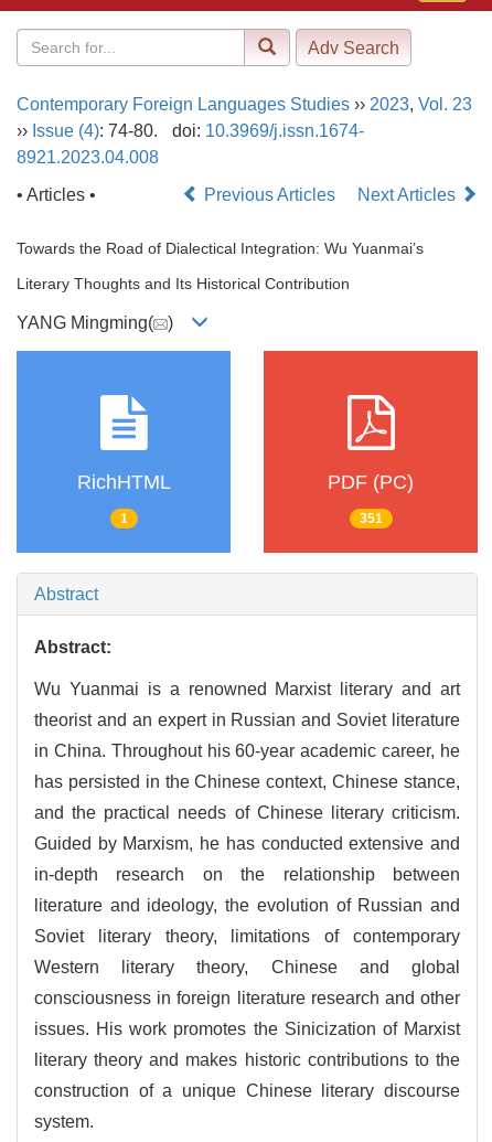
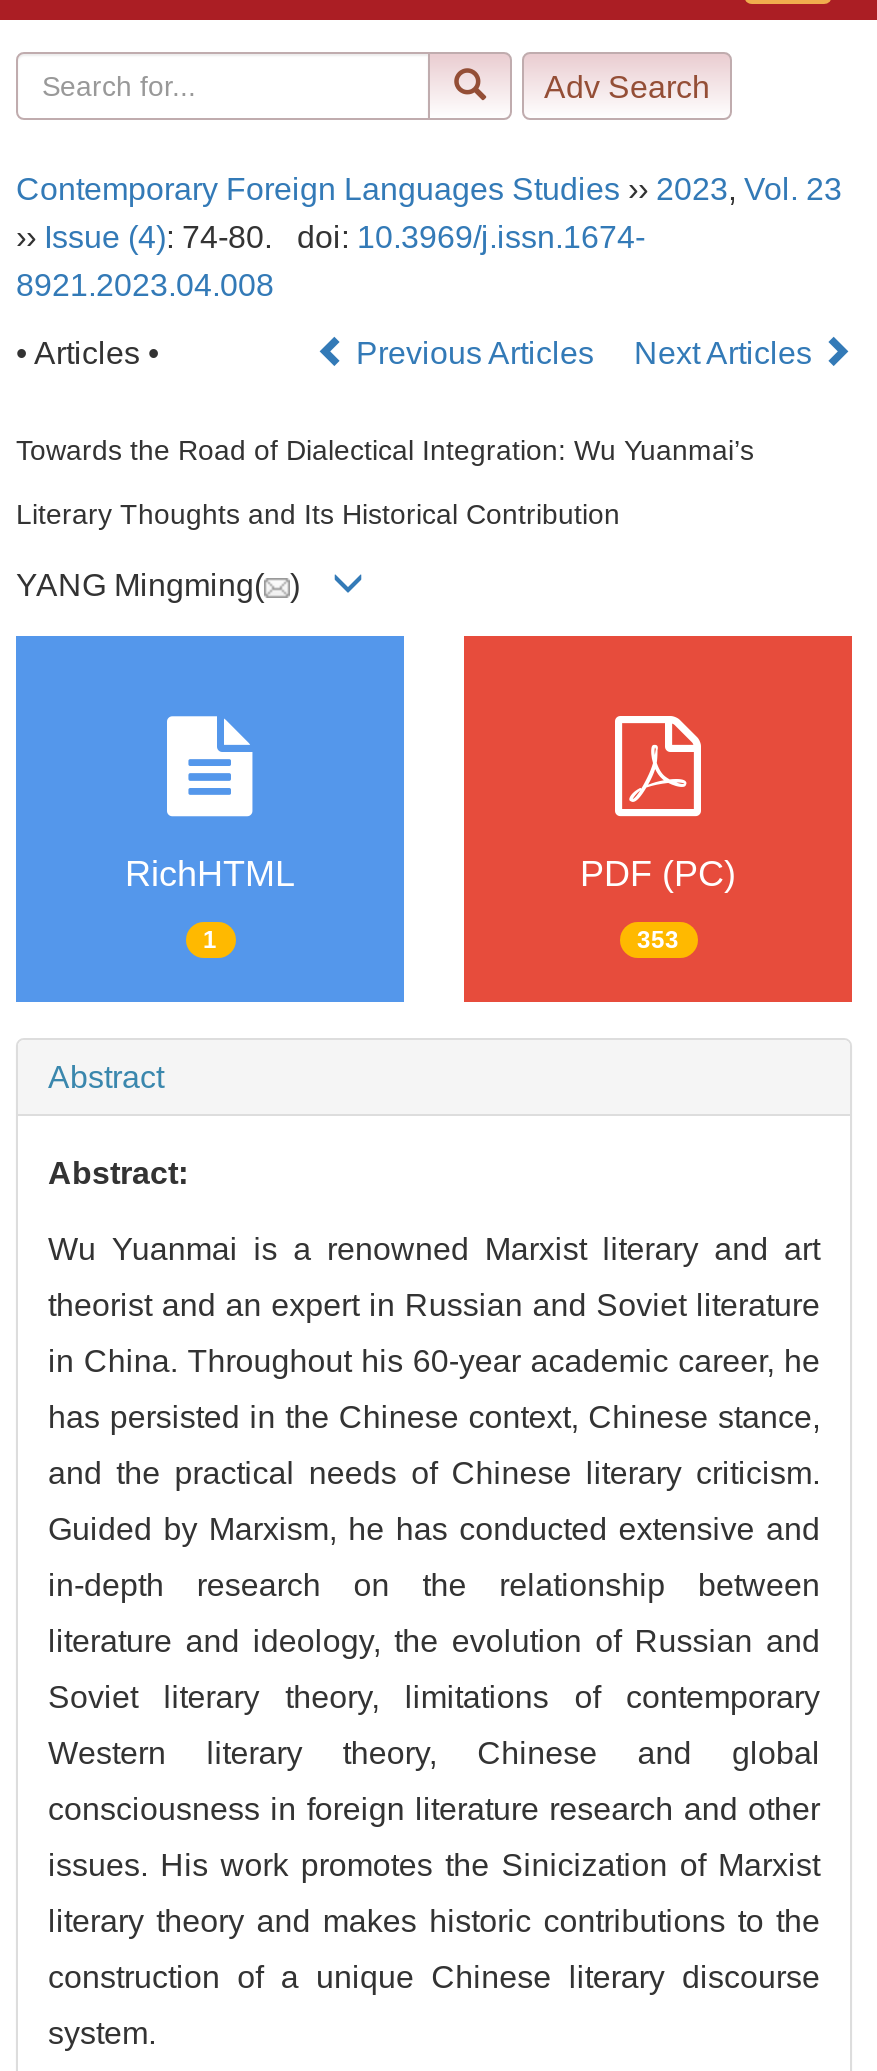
- 351
+ 353
